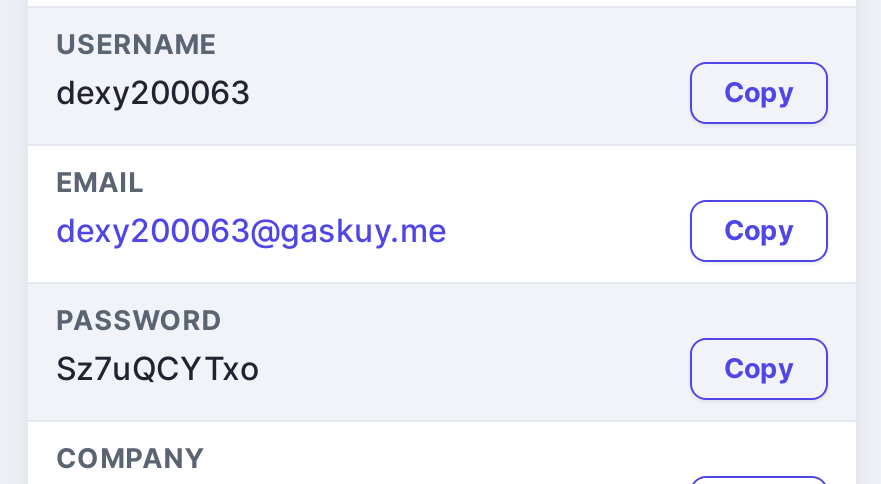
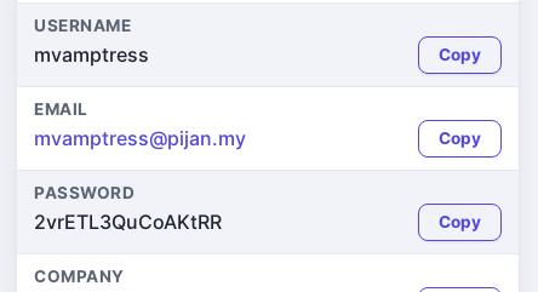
- dexy200063
+ mvamptress

- dexy200063@gaskuy.me
+ mvamptress@pijan.my

- Sz7uQCYTxo
+ 2vrETL3QuCoAKtRR
